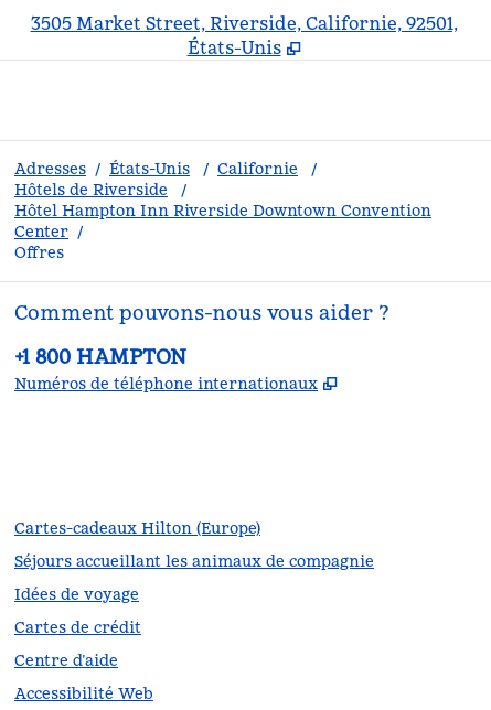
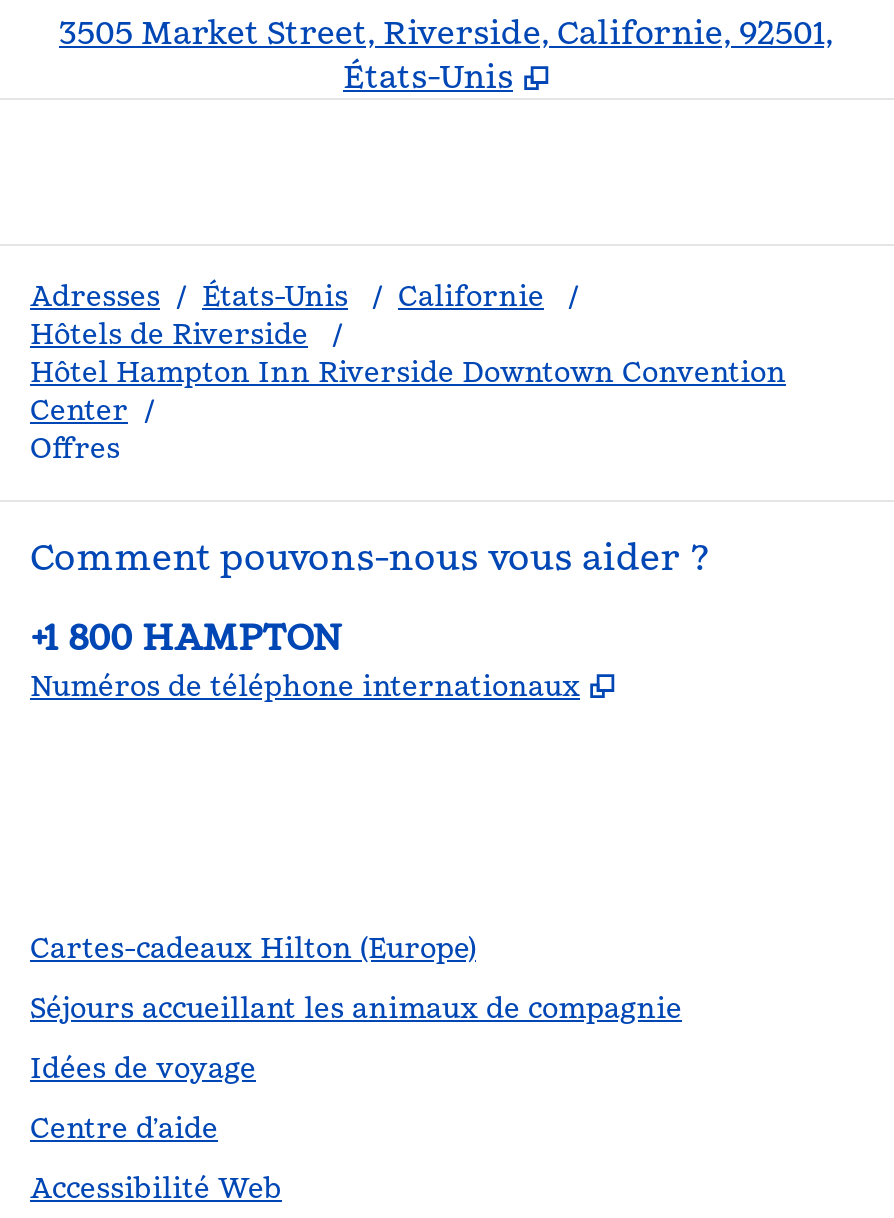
- Cartes de crédit
